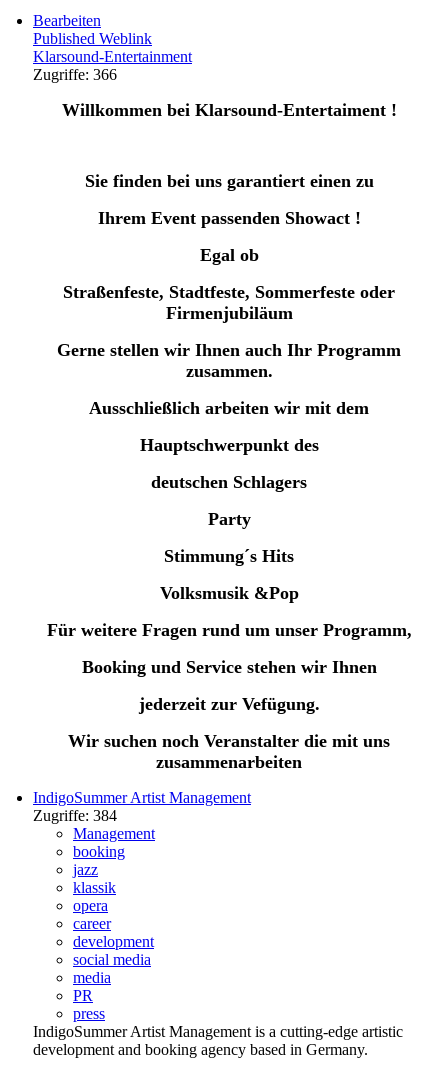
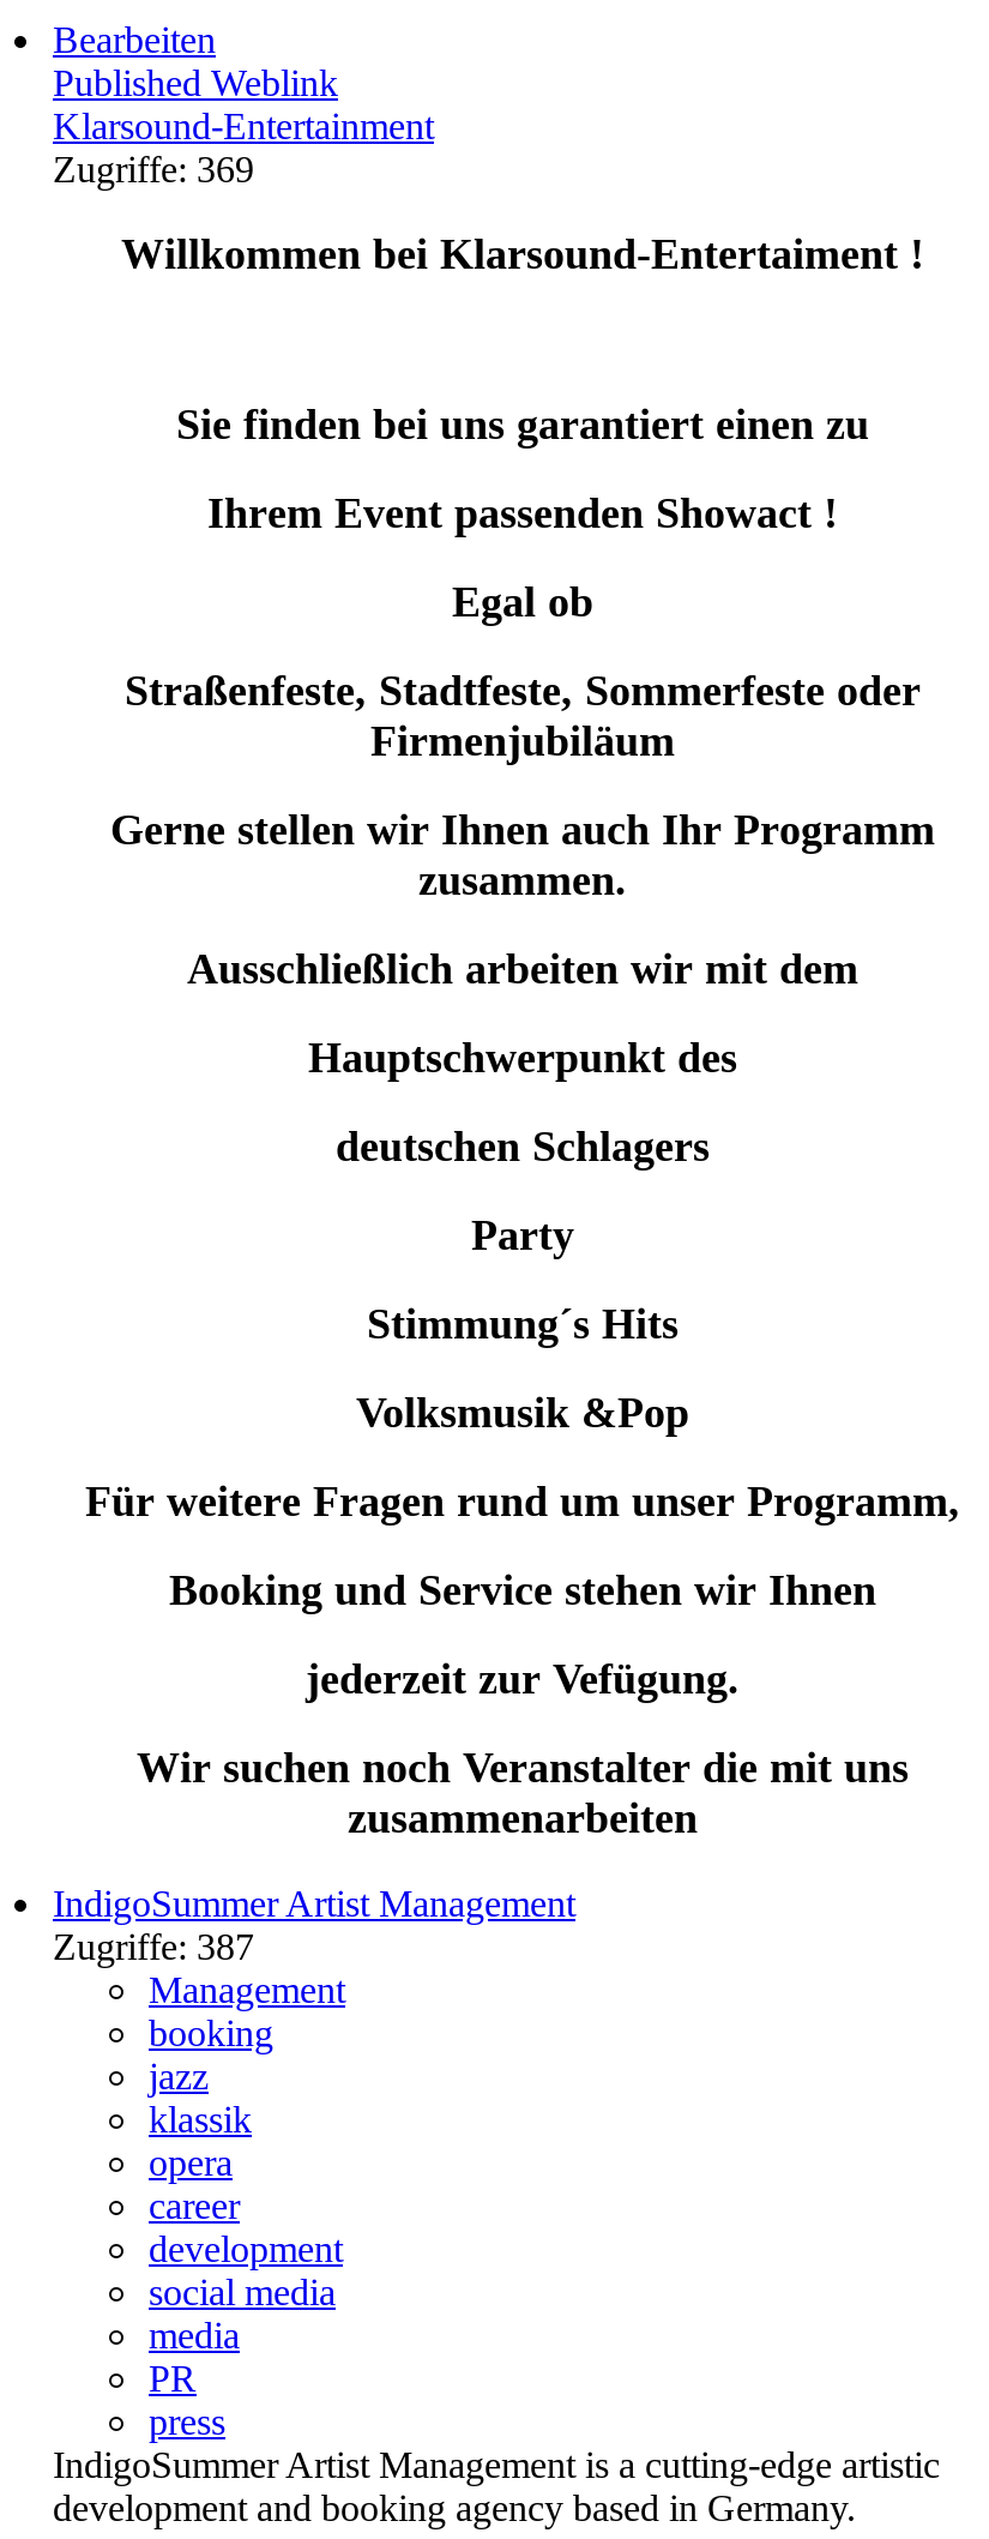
- Zugriffe: 366
+ Zugriffe: 369

- Zugriffe: 384
+ Zugriffe: 387
